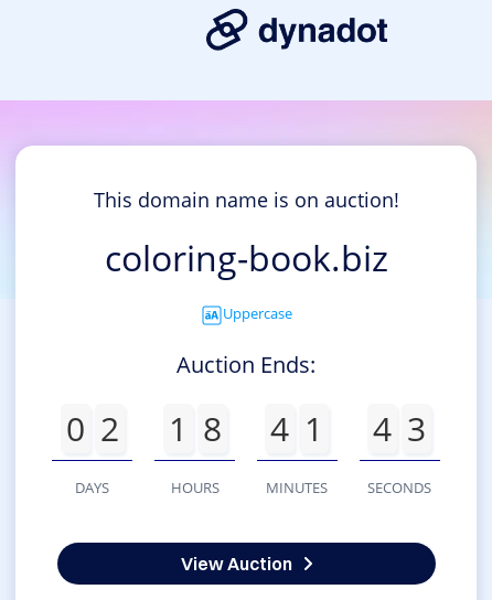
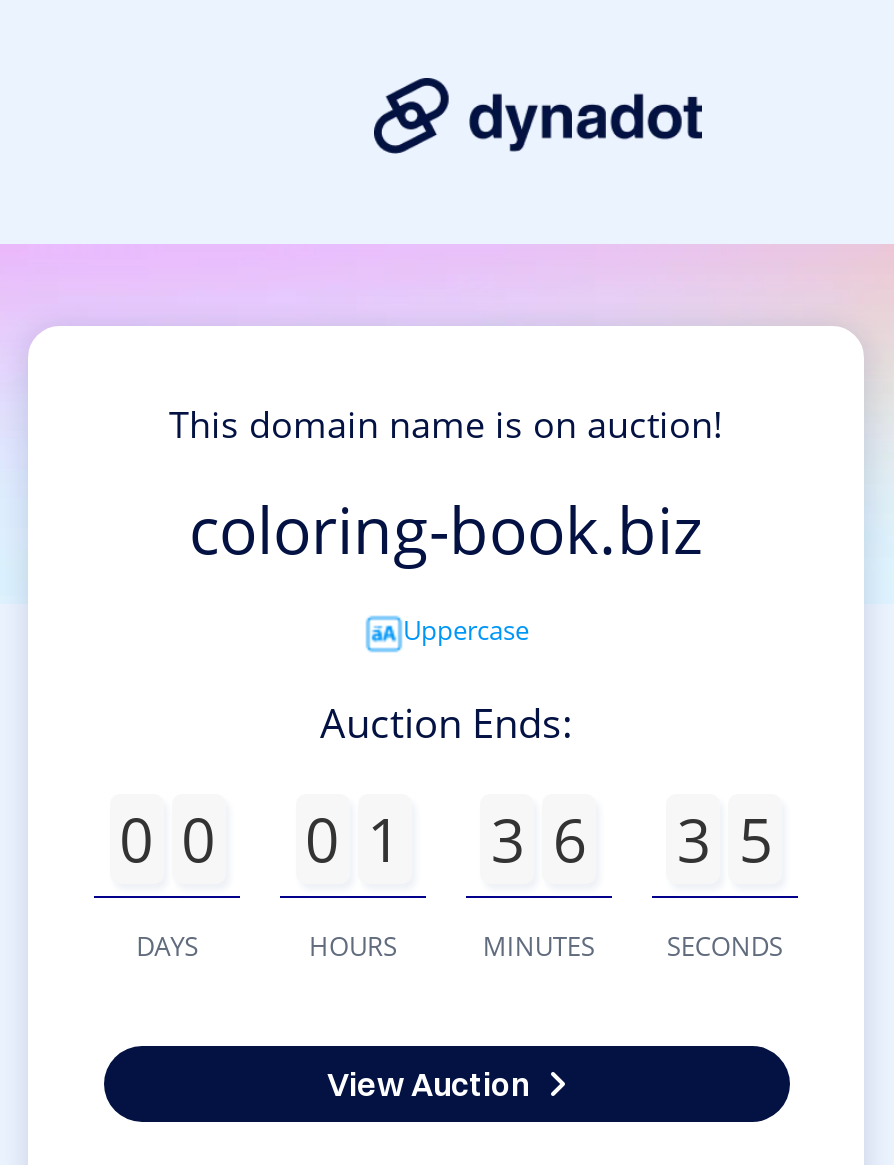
- 0 2
+ 0 0

- 1 8
+ 0 1

- 4 1
+ 3 6

- 4 3
+ 3 5
